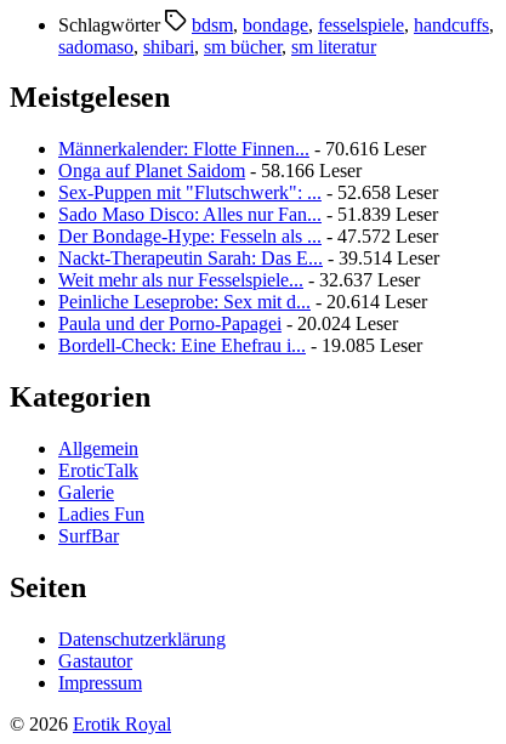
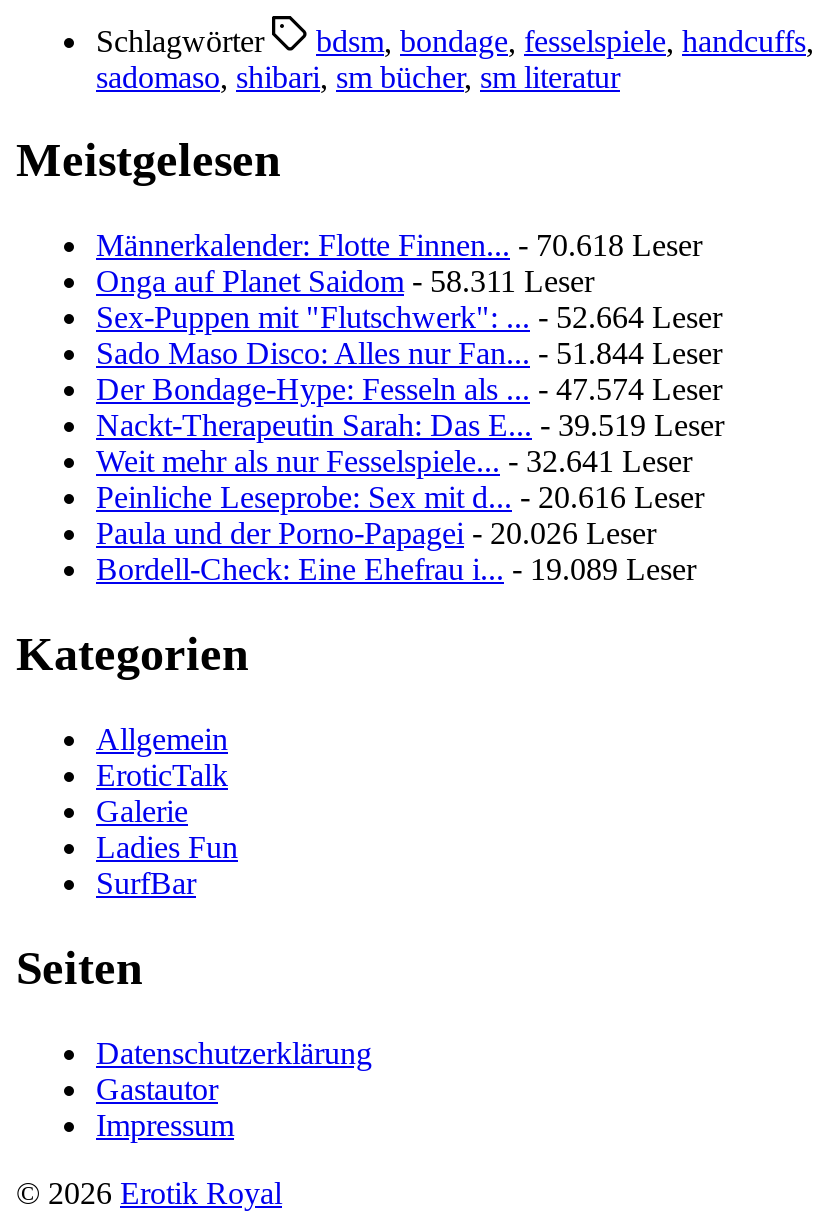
- Männerkalender: Flotte Finnen... - 70.616 Leser
+ Männerkalender: Flotte Finnen... - 70.618 Leser

- Onga auf Planet Saidom - 58.166 Leser
+ Onga auf Planet Saidom - 58.311 Leser

- Sex-Puppen mit "Flutschwerk": ... - 52.658 Leser
+ Sex-Puppen mit "Flutschwerk": ... - 52.664 Leser

- Sado Maso Disco: Alles nur Fan... - 51.839 Leser
+ Sado Maso Disco: Alles nur Fan... - 51.844 Leser

- Der Bondage-Hype: Fesseln als ... - 47.572 Leser
+ Der Bondage-Hype: Fesseln als ... - 47.574 Leser

- Nackt-Therapeutin Sarah: Das E... - 39.514 Leser
+ Nackt-Therapeutin Sarah: Das E... - 39.519 Leser

- Weit mehr als nur Fesselspiele... - 32.637 Leser
+ Weit mehr als nur Fesselspiele... - 32.641 Leser

- Peinliche Leseprobe: Sex mit d... - 20.614 Leser
+ Peinliche Leseprobe: Sex mit d... - 20.616 Leser

- Paula und der Porno-Papagei - 20.024 Leser
+ Paula und der Porno-Papagei - 20.026 Leser

- Bordell-Check: Eine Ehefrau i... - 19.085 Leser
+ Bordell-Check: Eine Ehefrau i... - 19.089 Leser
